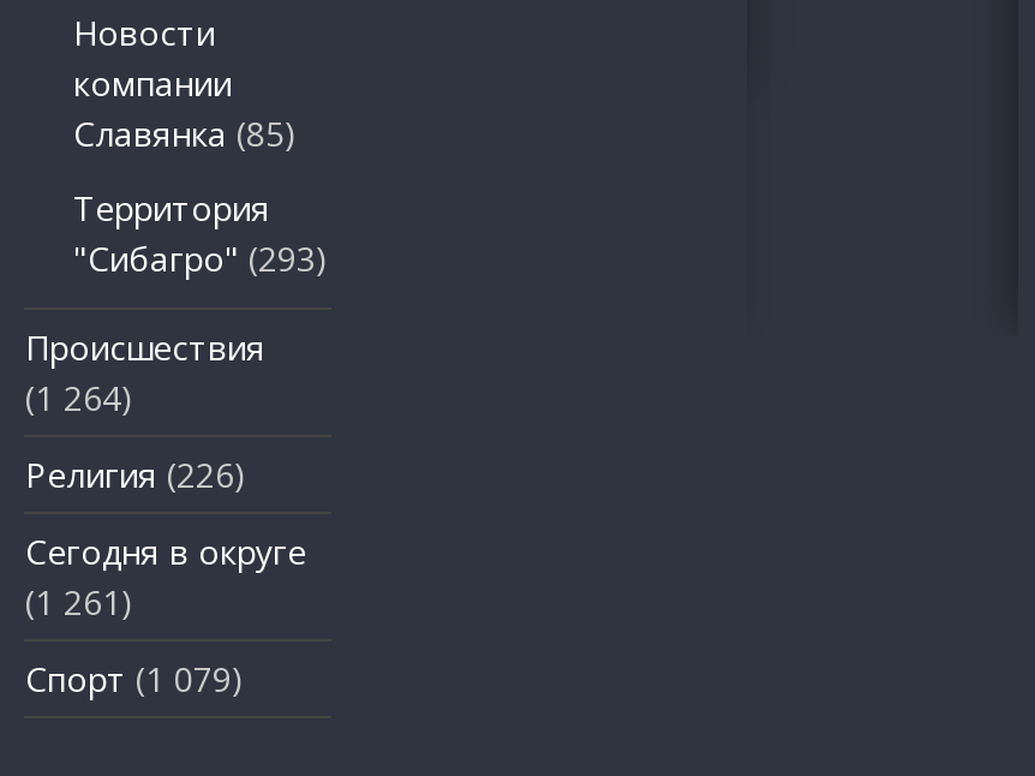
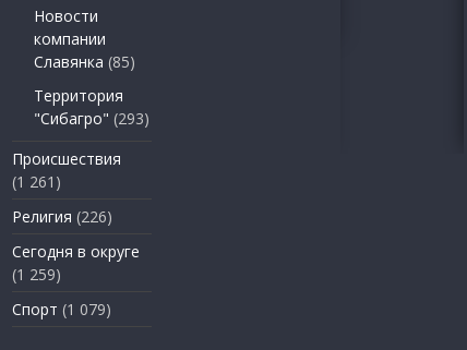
- (1 264)
+ (1 261)

- (1 261)
+ (1 259)
